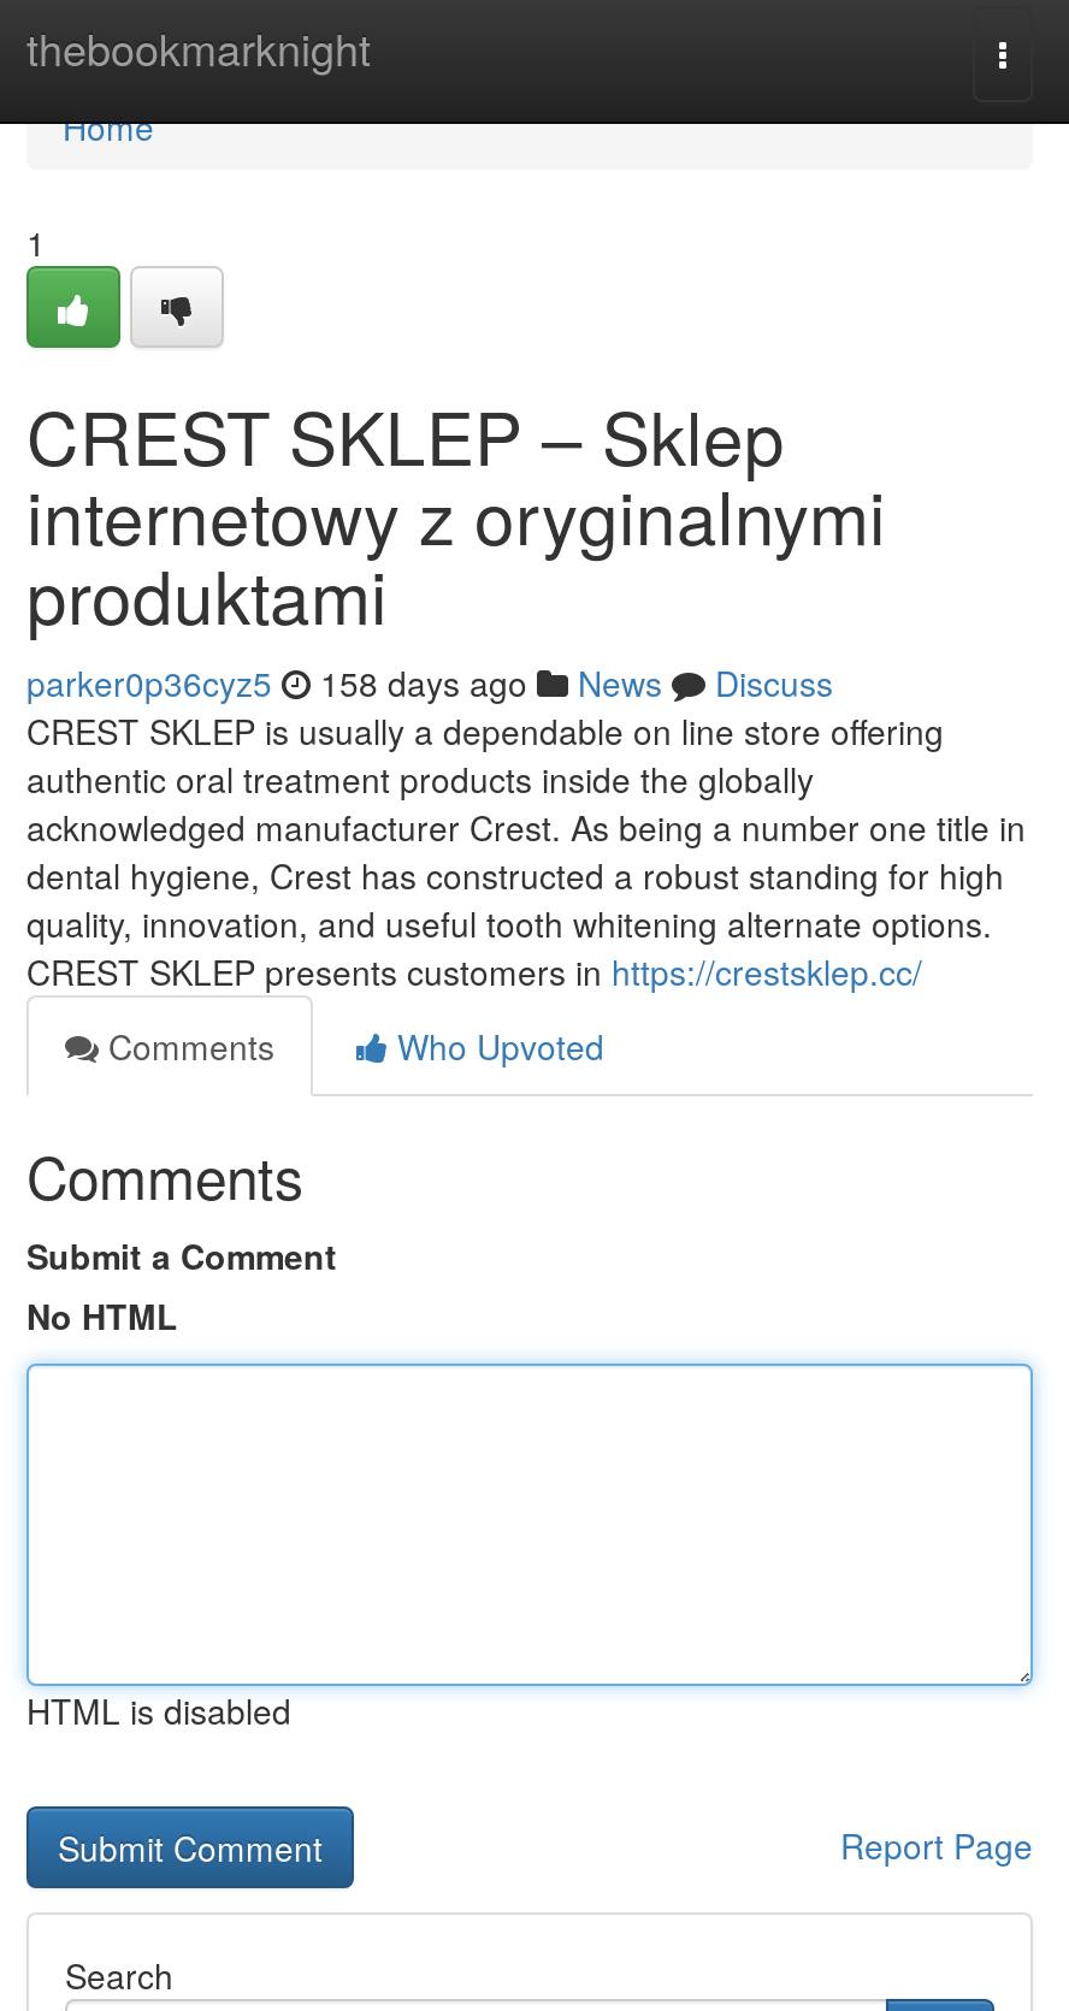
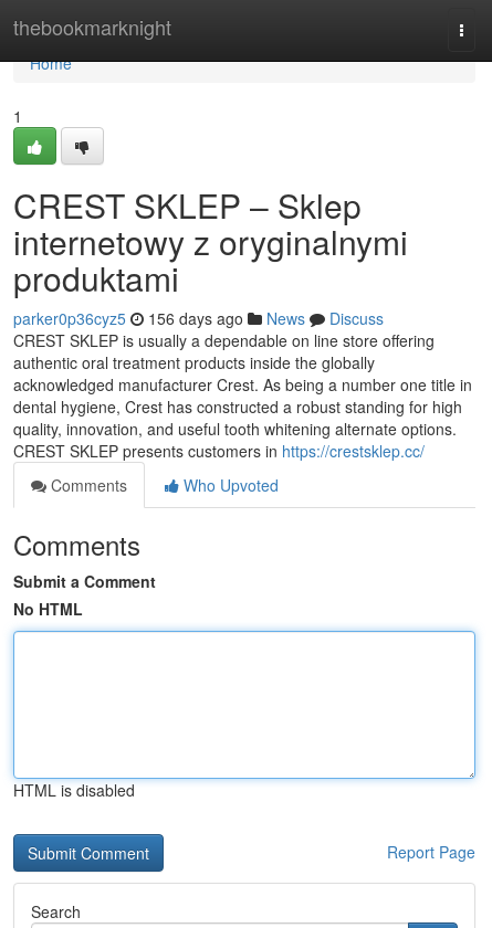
- parker0p36cyz5 158 days ago News Discuss
+ parker0p36cyz5 156 days ago News Discuss
